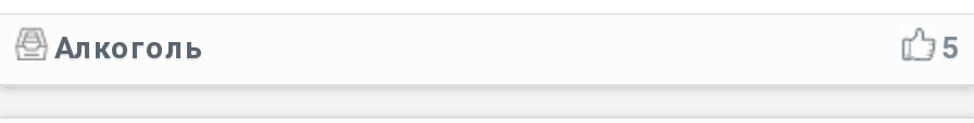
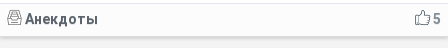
- Алкоголь
+ Анекдоты
